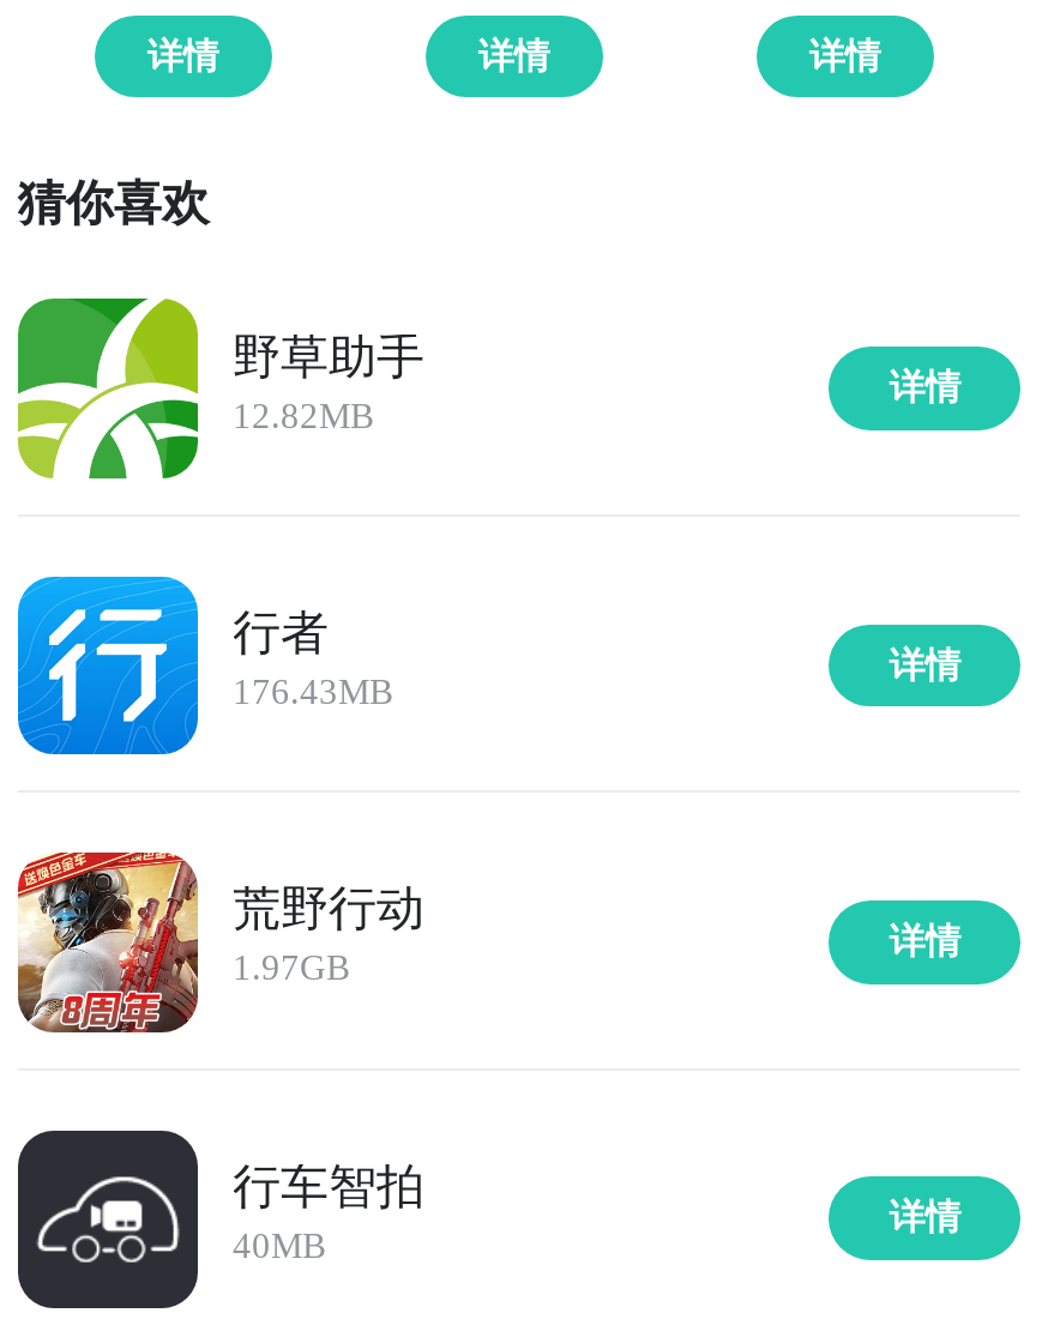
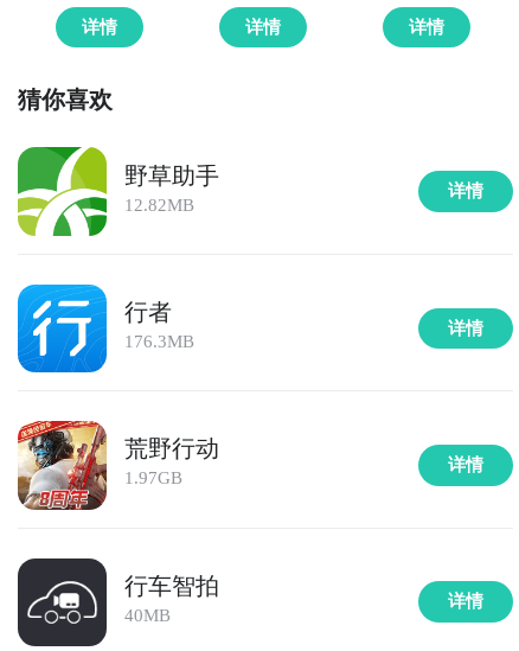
- 176.43MB
+ 176.3MB
